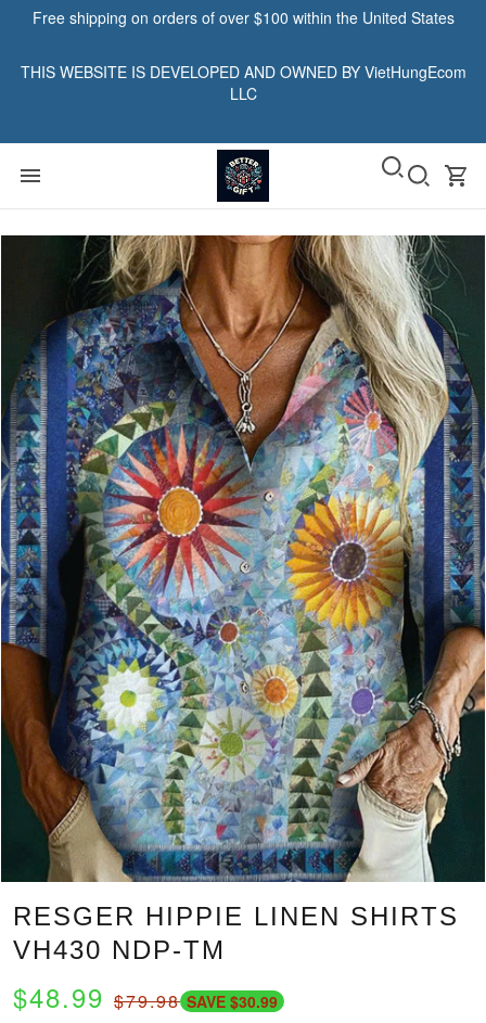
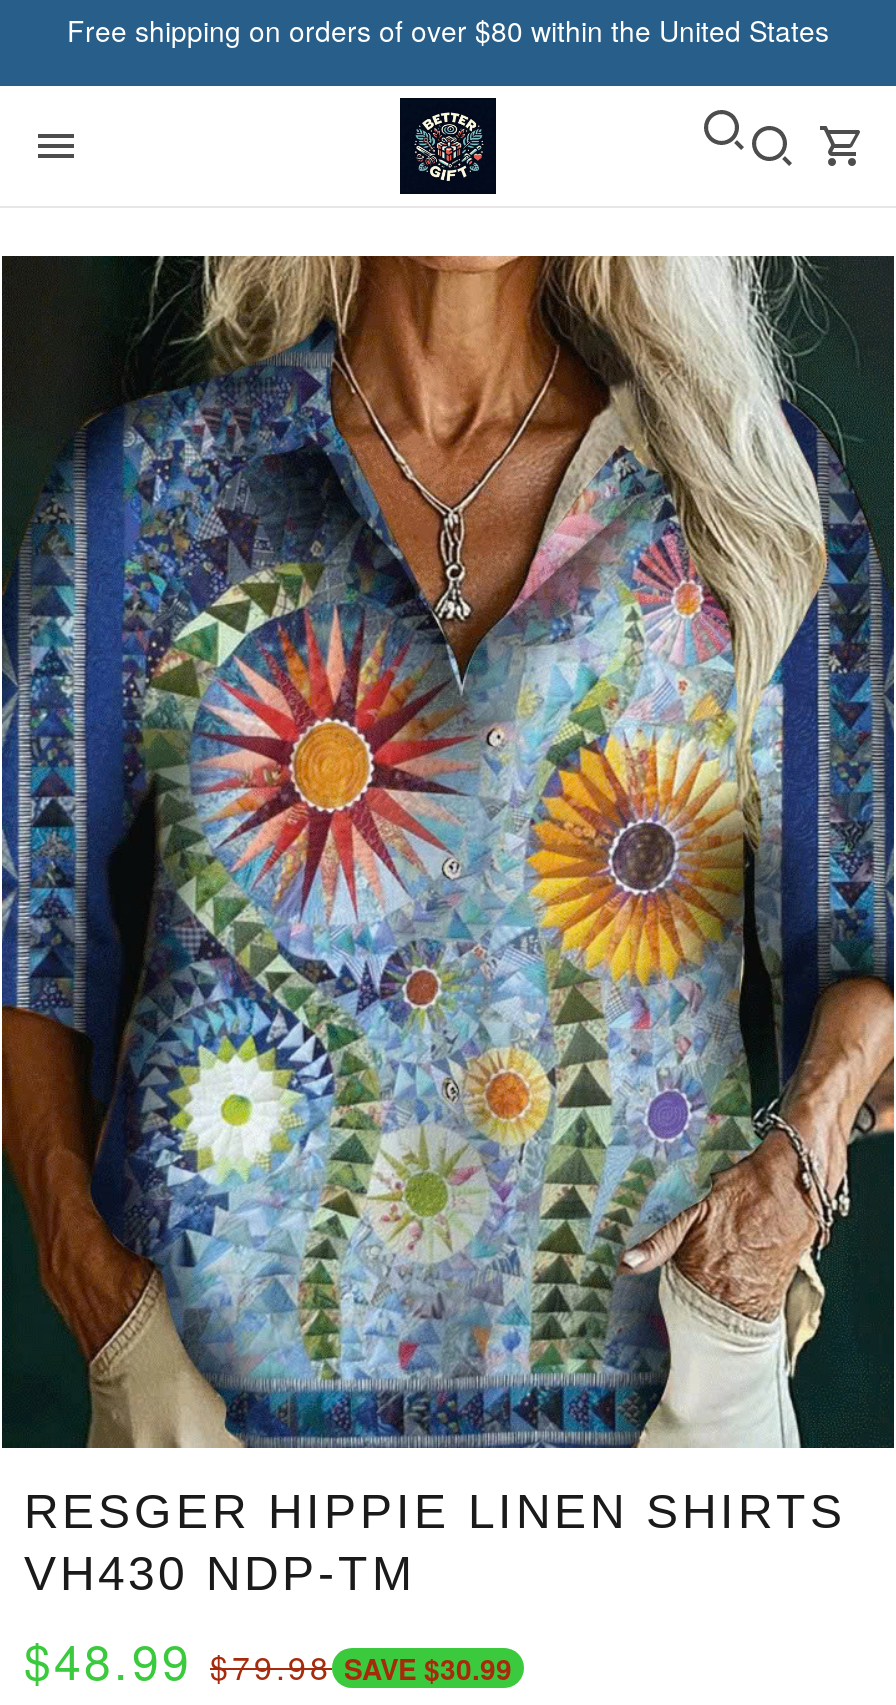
- Free shipping on orders of over $100 within the United States
- THIS WEBSITE IS DEVELOPED AND OWNED BY VietHungEcom
- LLC
+ Free shipping on orders of over $80 within the United States
